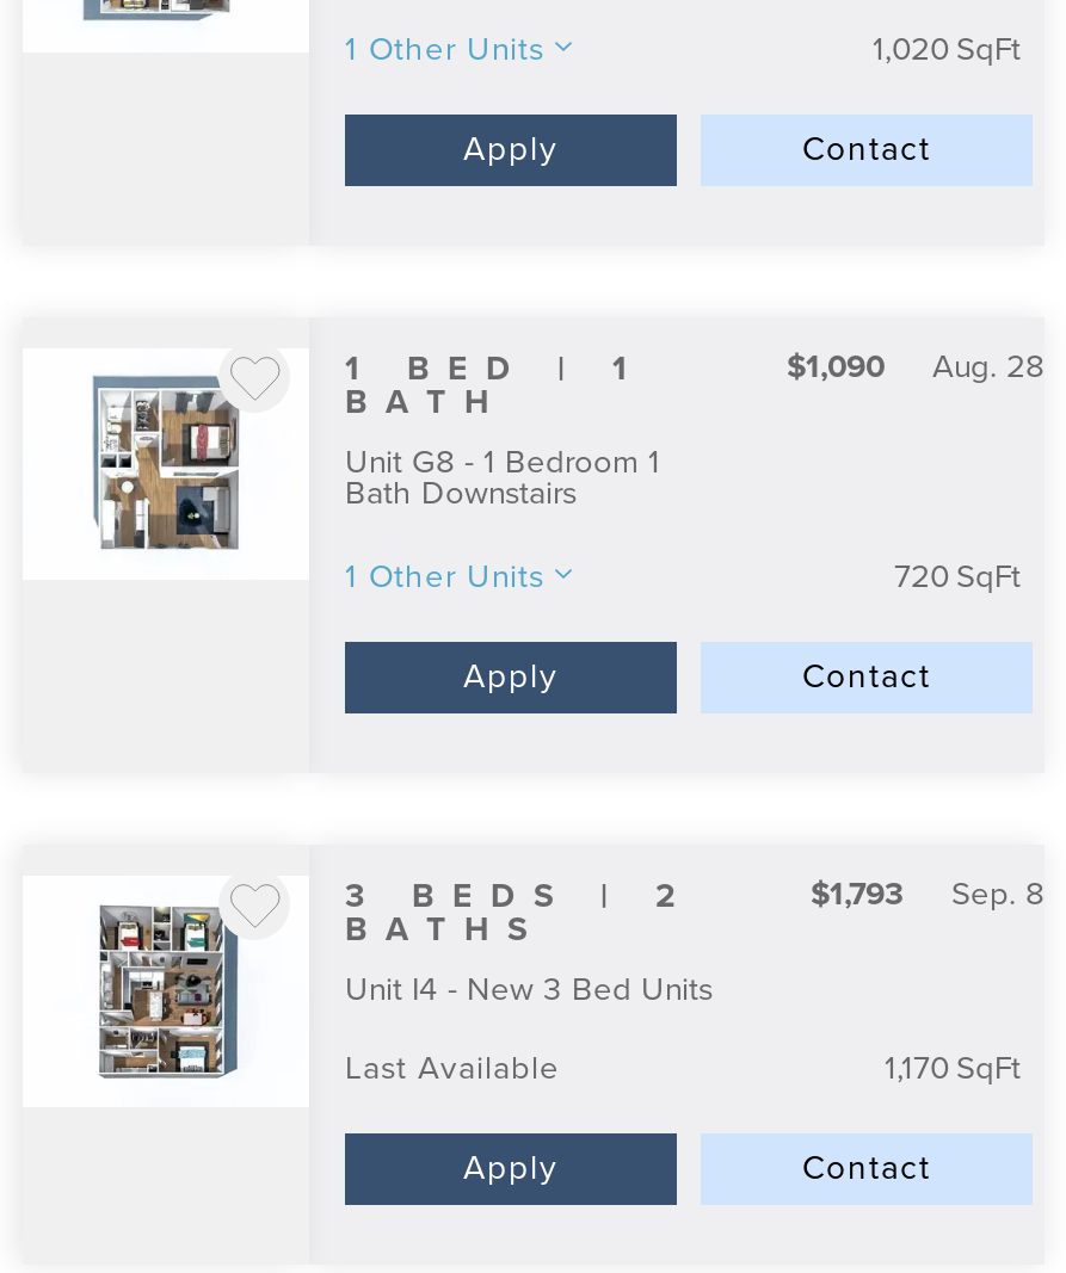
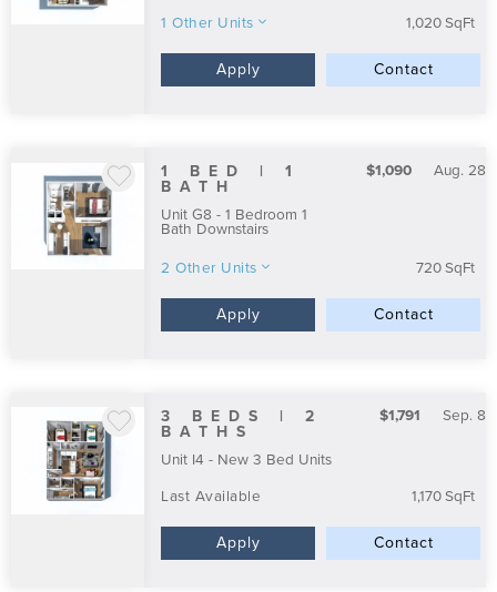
- 1 Other Units
+ 2 Other Units

- $1,793 Sep. 8
+ $1,791 Sep. 8
